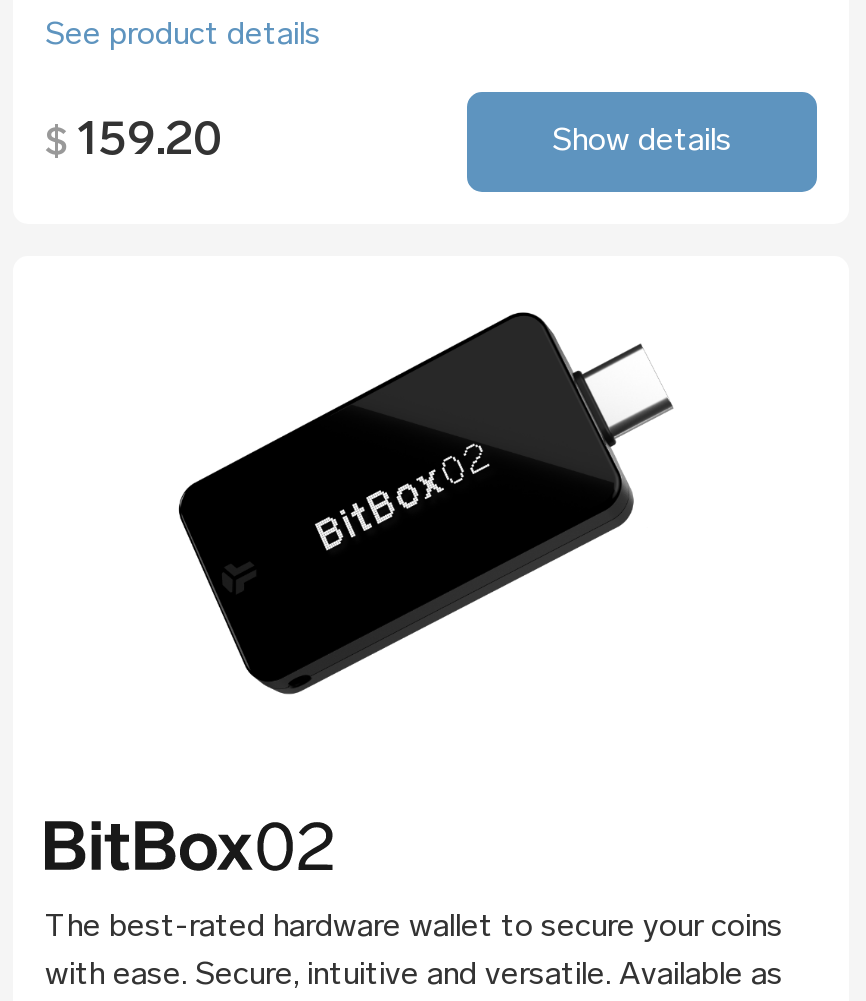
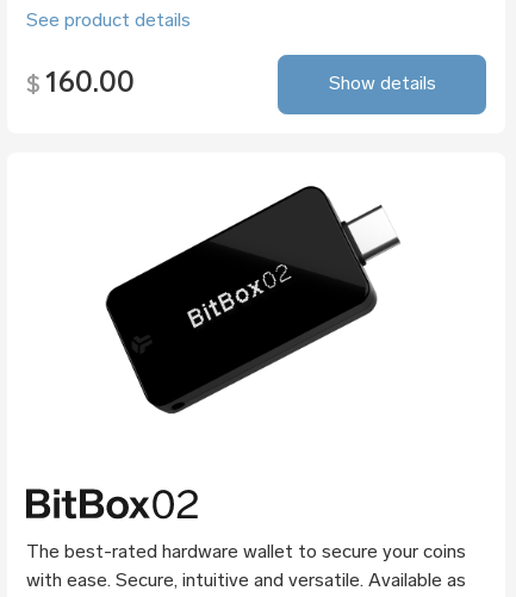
- $ 159.20
+ $ 160.00
